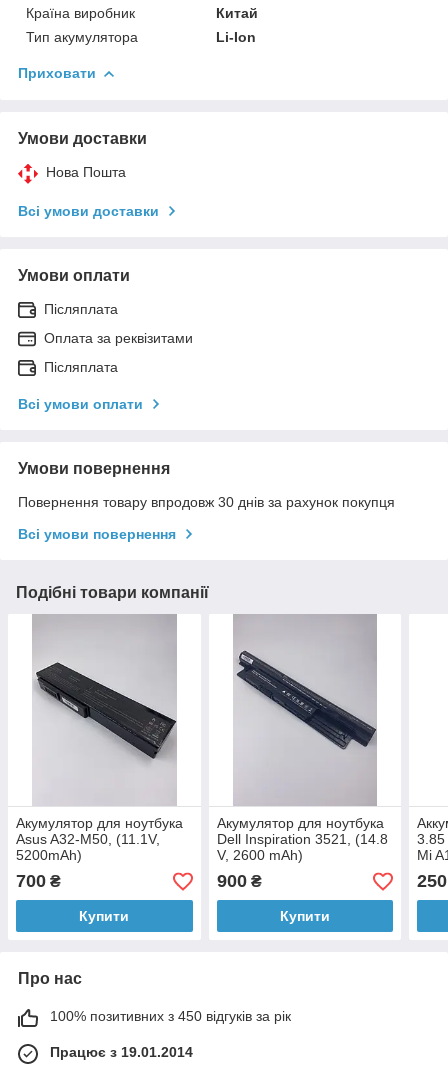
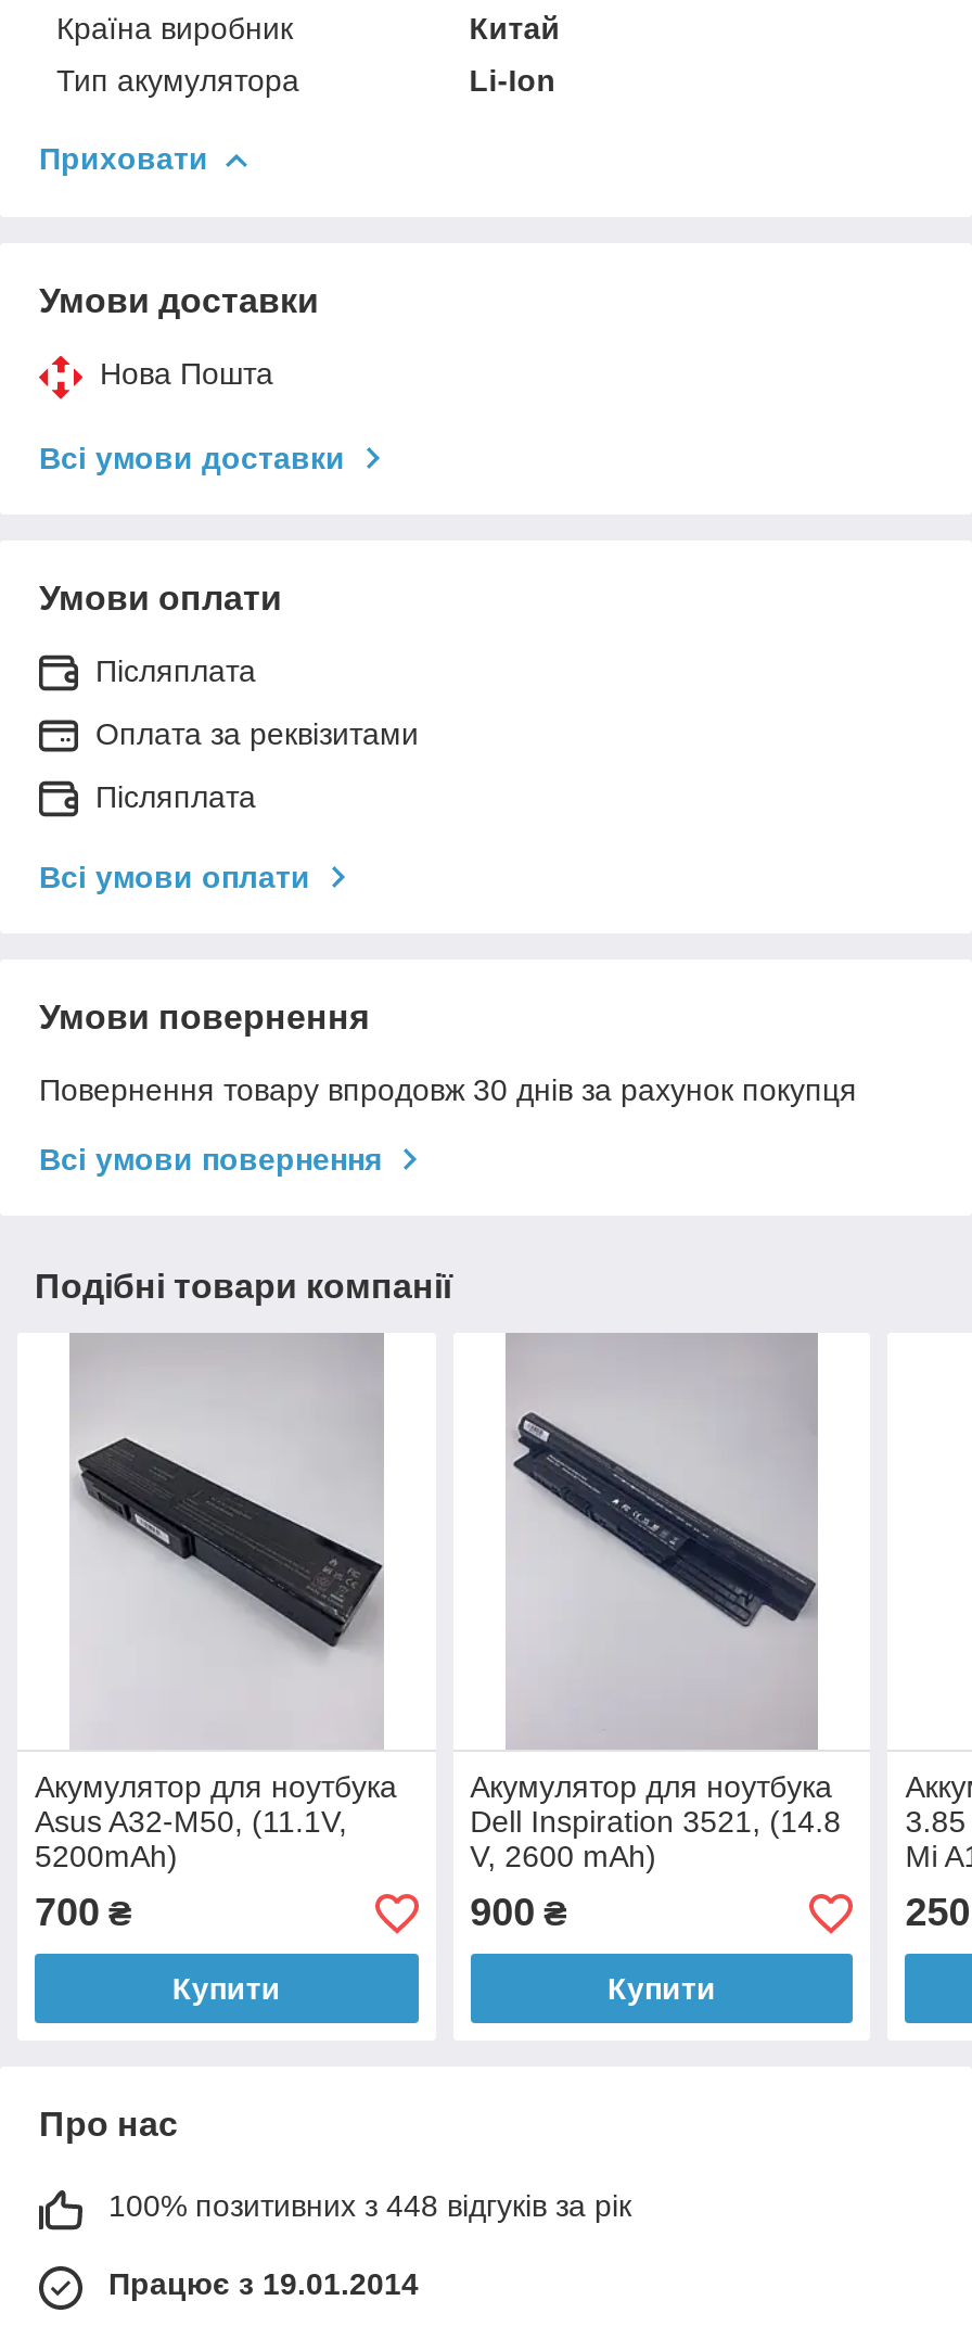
- 100% позитивних з 450 відгуків за рік
+ 100% позитивних з 448 відгуків за рік
